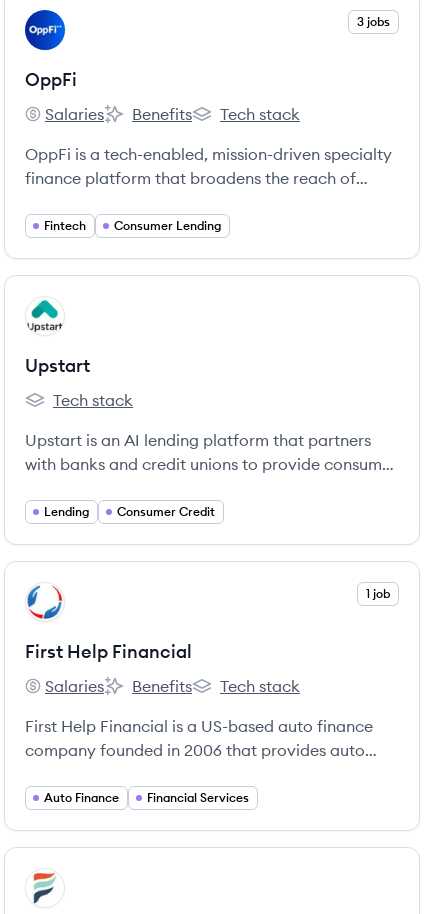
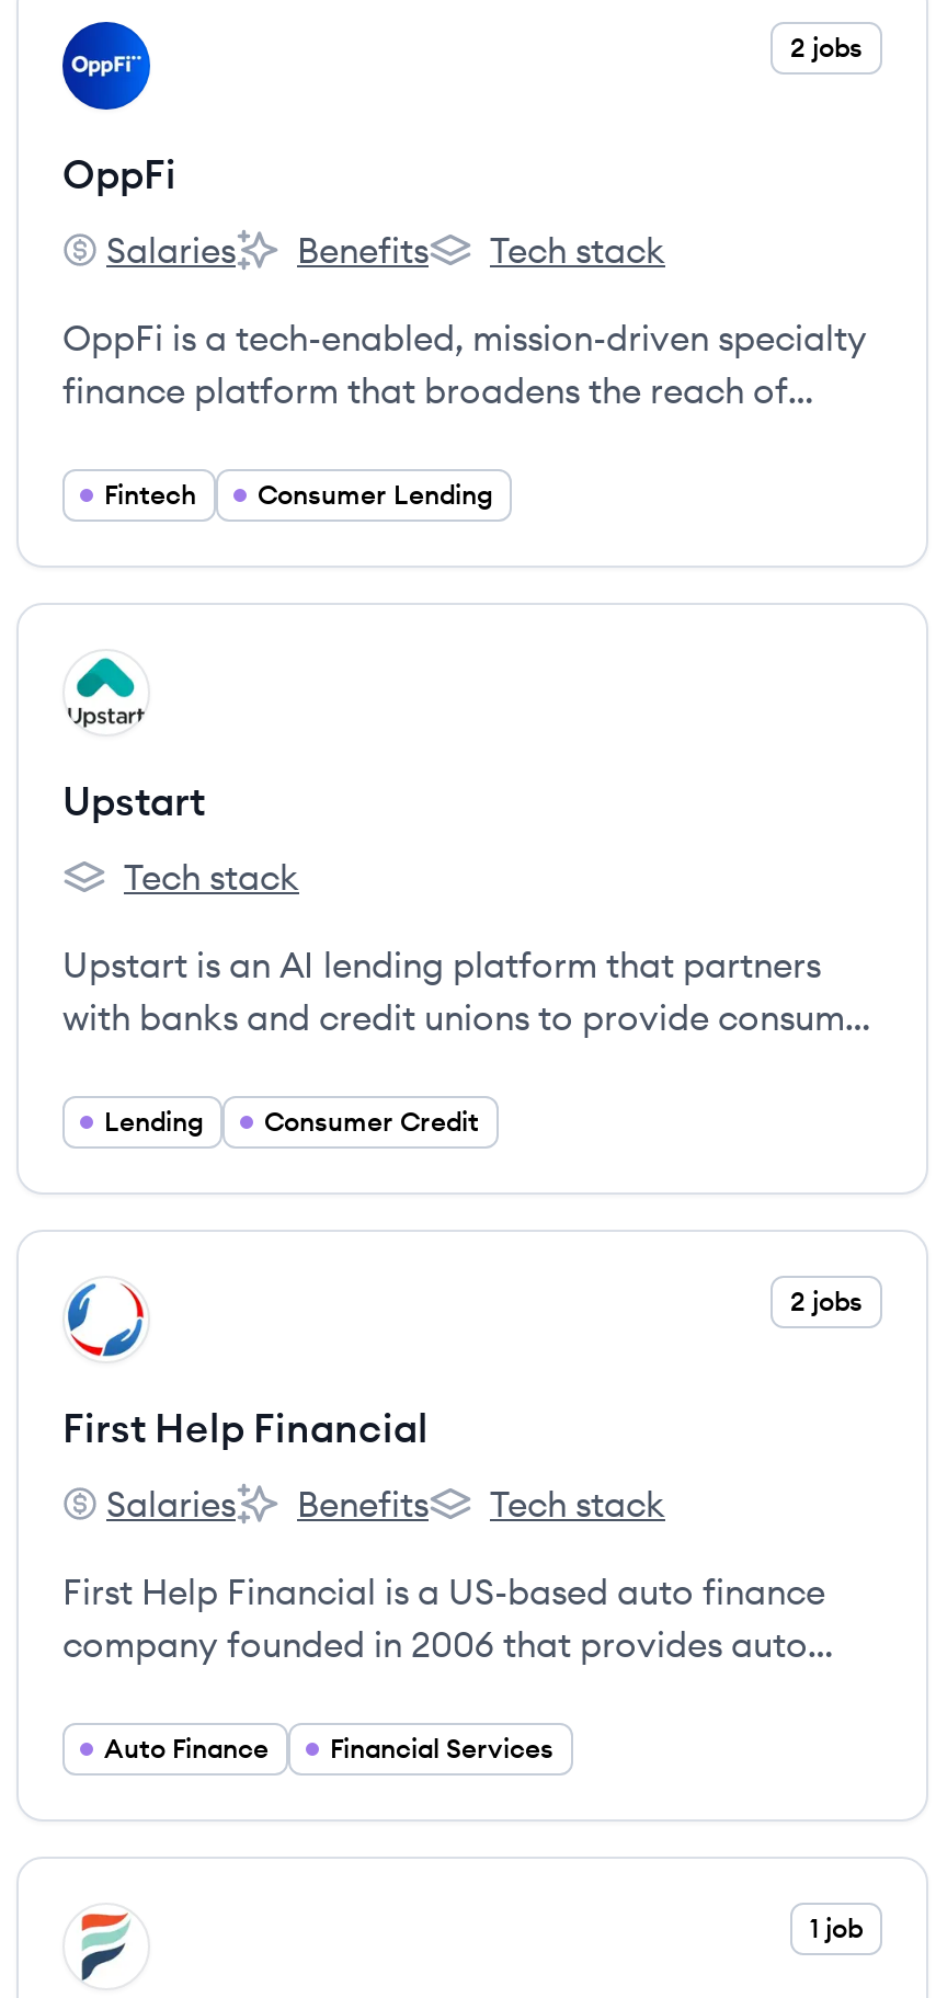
- 3 jobs
+ 2 jobs

- 1 job
+ 2 jobs

+ 1 job
